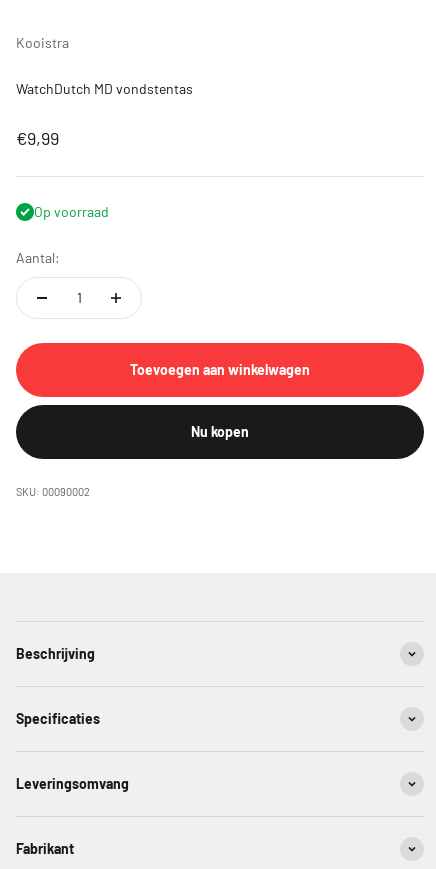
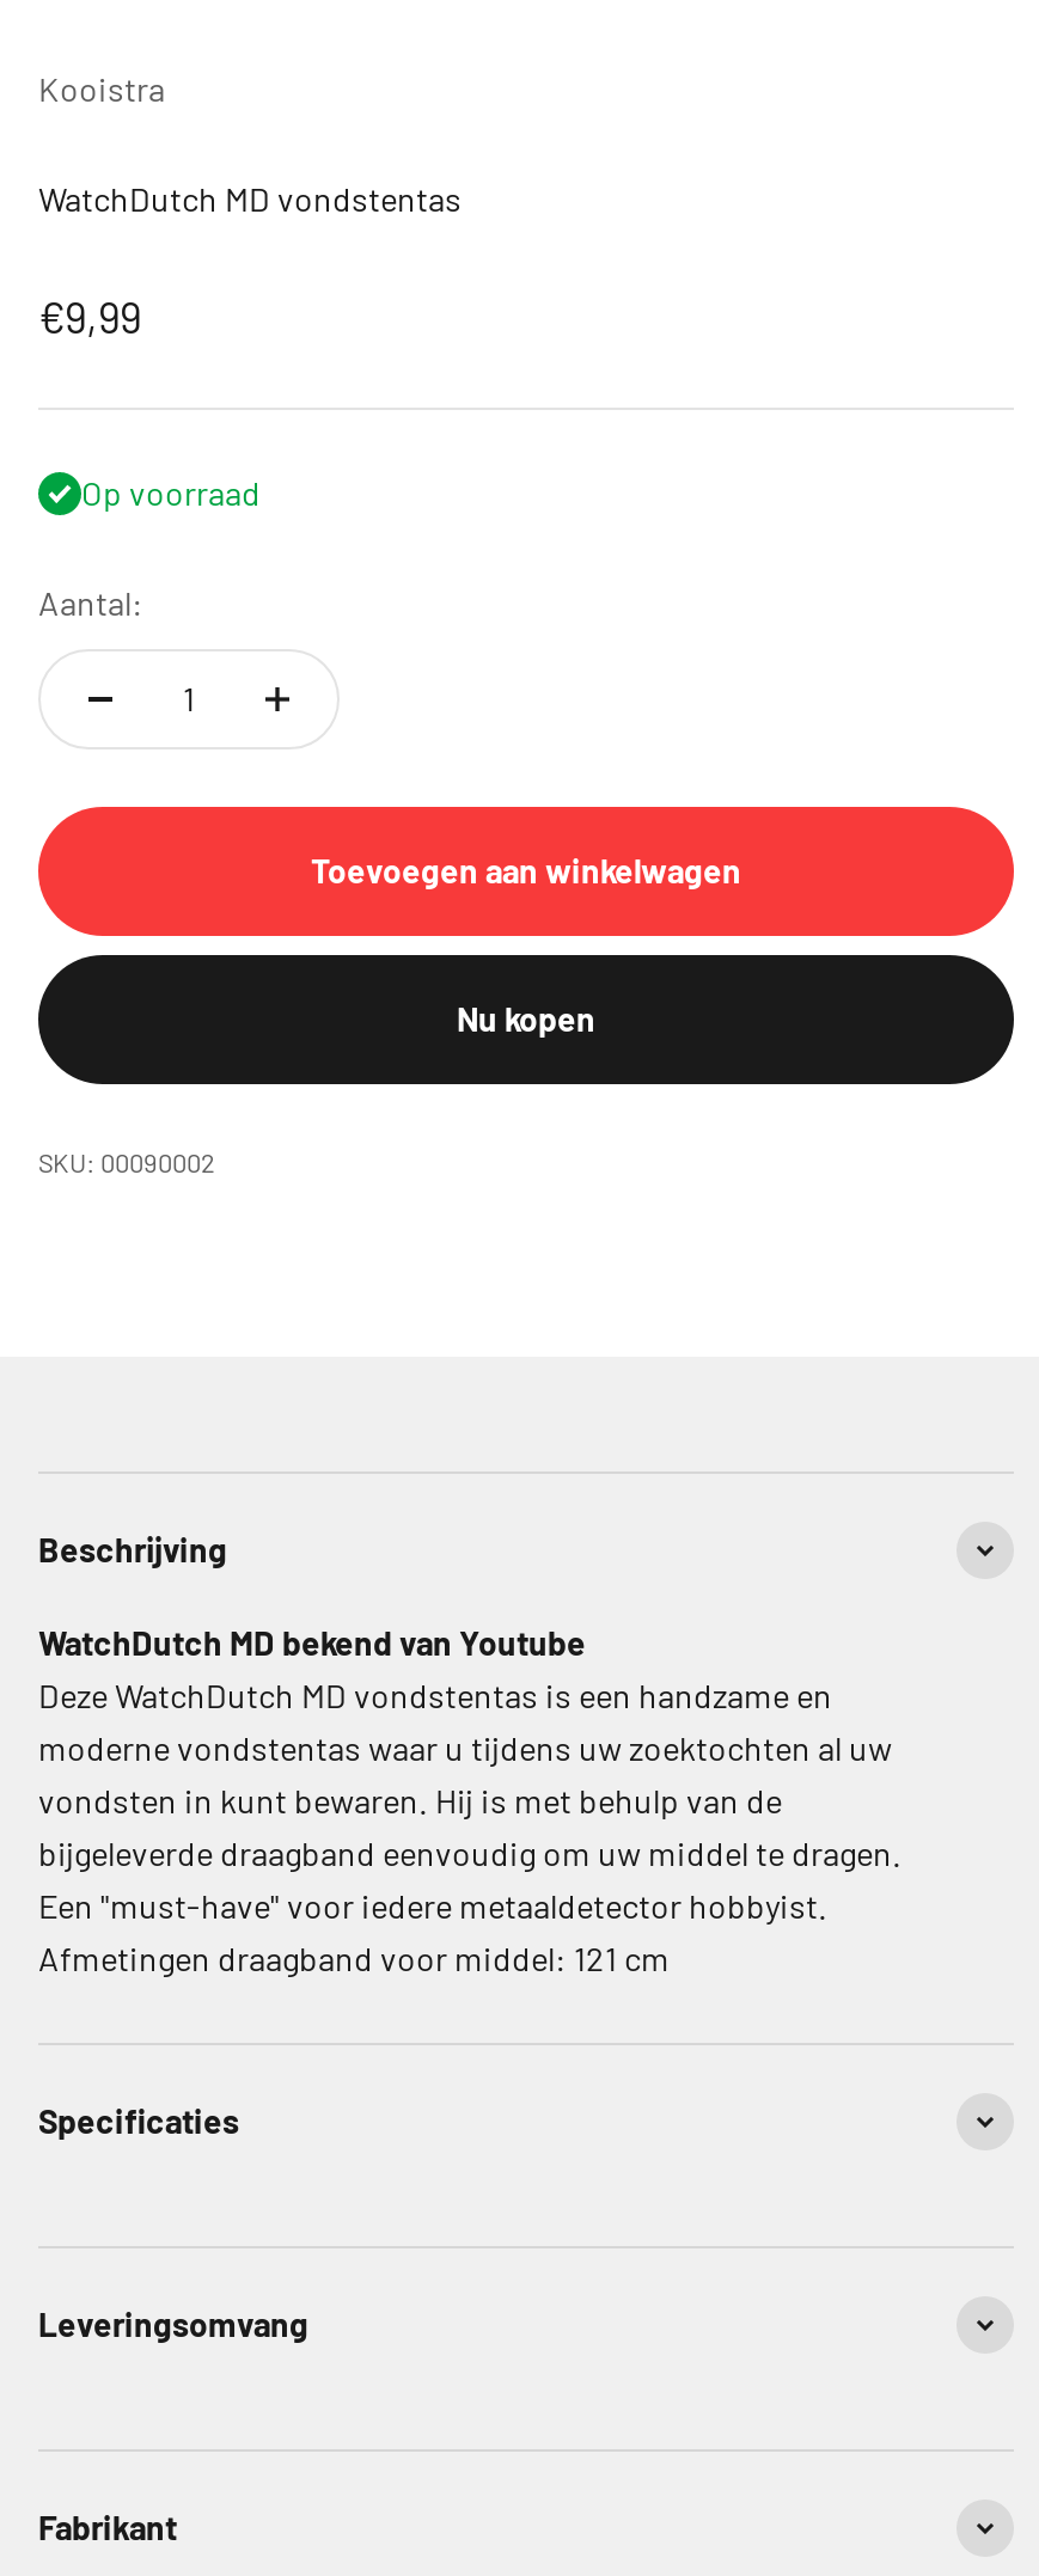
+ WatchDutch MD bekend van Youtube
+ Deze WatchDutch MD vondstentas is een handzame en
+ moderne vondstentas waar u tijdens uw zoektochten al uw
+ vondsten in kunt bewaren. Hij is met behulp van de
+ bijgeleverde draagband eenvoudig om uw middel te dragen.
+ Een "must-have" voor iedere metaaldetector hobbyist.
+ Afmetingen draagband voor middel: 121 cm
